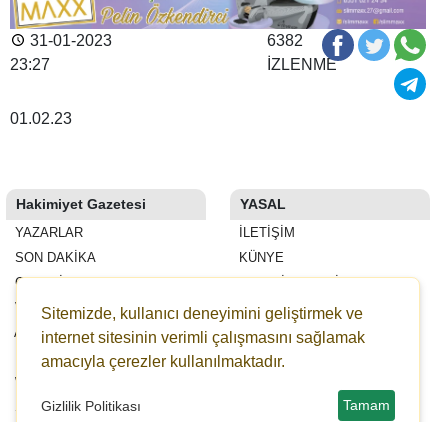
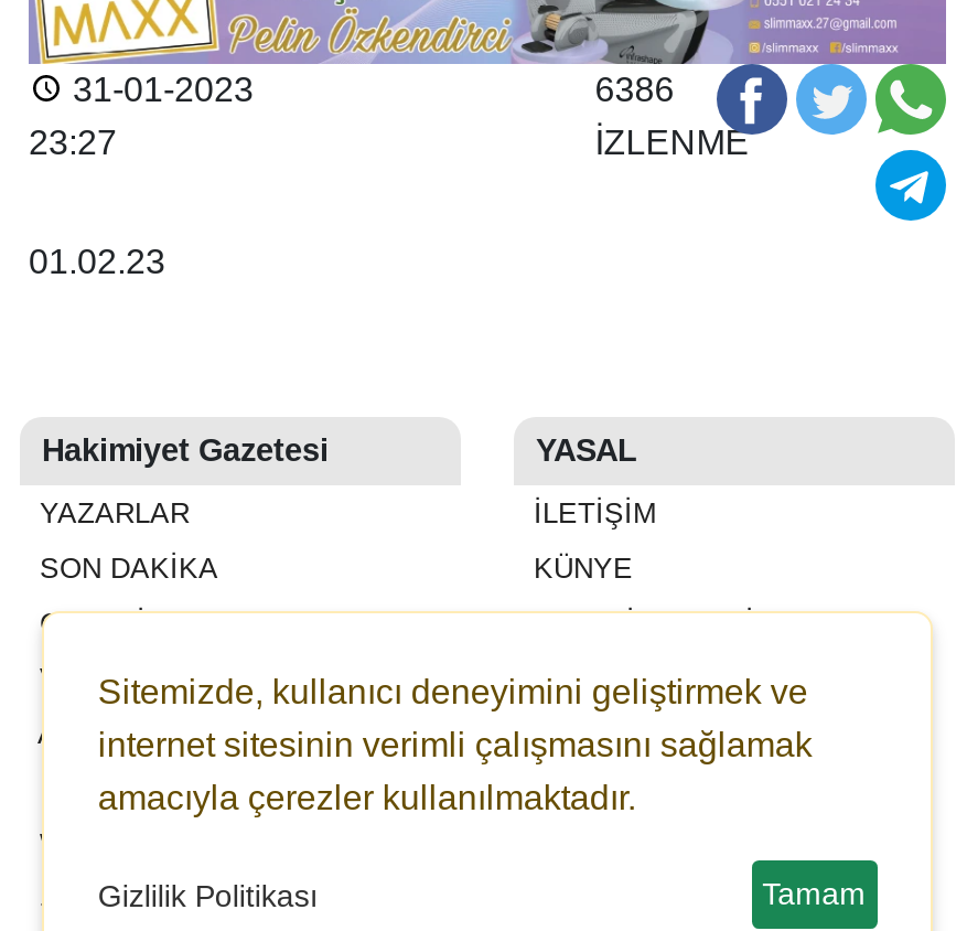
- 6382
+ 6386
